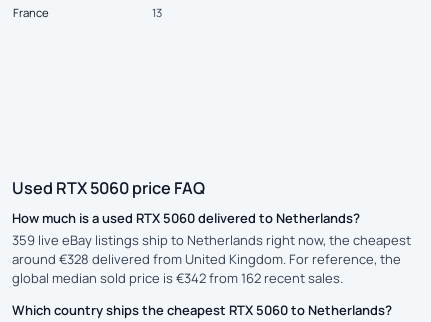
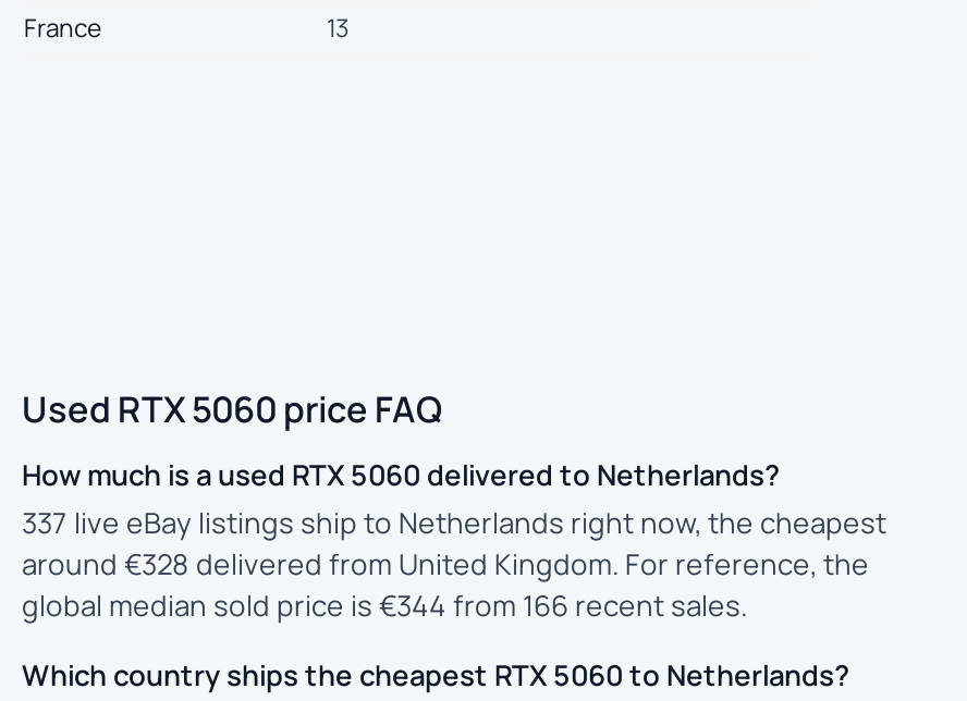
- 359 live eBay listings ship to Netherlands right now, the cheapest
+ 337 live eBay listings ship to Netherlands right now, the cheapest

- global median sold price is €342 from 162 recent sales.
+ global median sold price is €344 from 166 recent sales.
